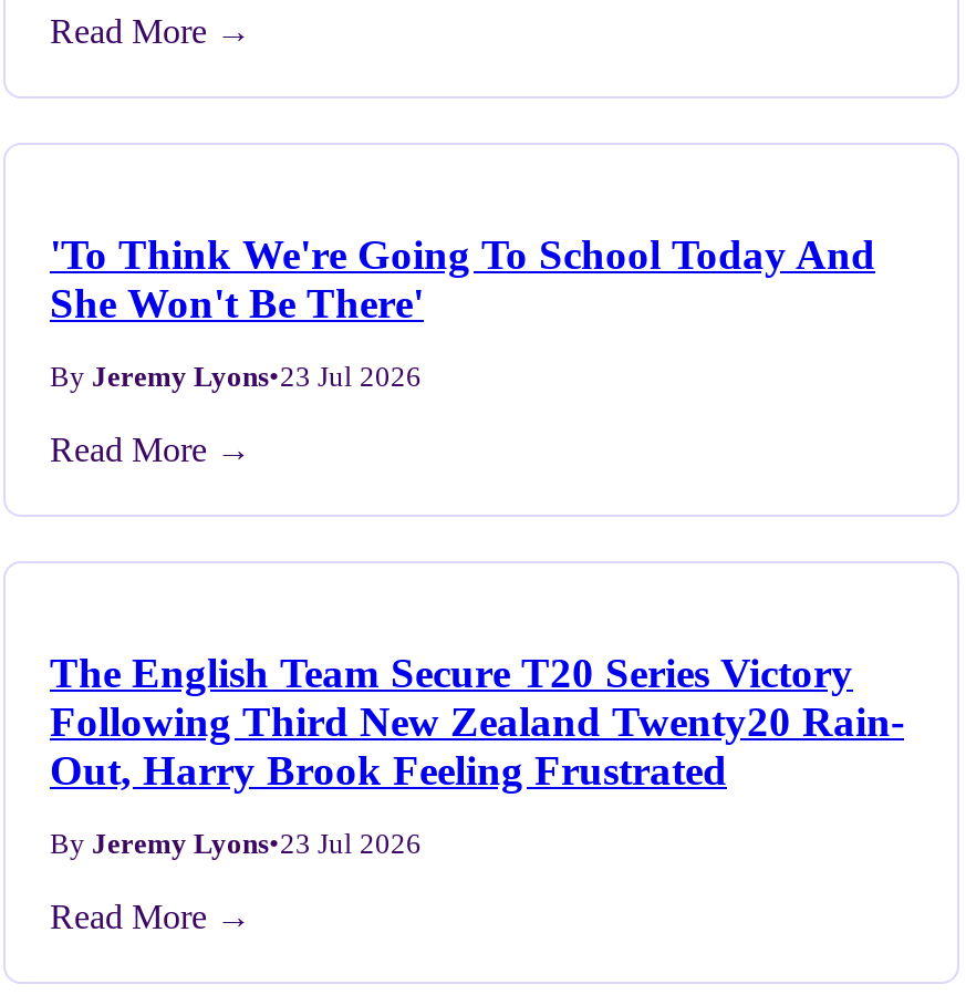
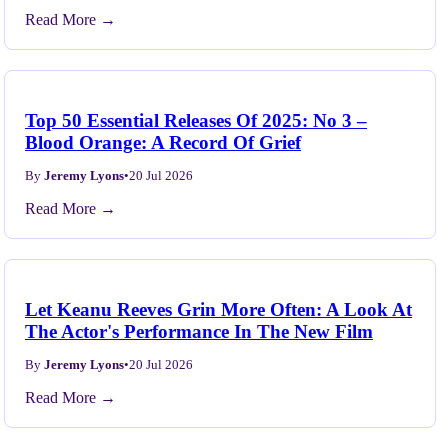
- 'To Think We're Going To School Today And
- She Won't Be There'
+ Top 50 Essential Releases Of 2025: No 3 –
+ Blood Orange: A Record Of Grief

- By Jeremy Lyons•23 Jul 2026
+ By Jeremy Lyons•20 Jul 2026

- The English Team Secure T20 Series Victory
- Following Third New Zealand Twenty20 Rain-
- Out, Harry Brook Feeling Frustrated
+ Let Keanu Reeves Grin More Often: A Look At
+ The Actor's Performance In The New Film

- By Jeremy Lyons•23 Jul 2026
+ By Jeremy Lyons•20 Jul 2026
